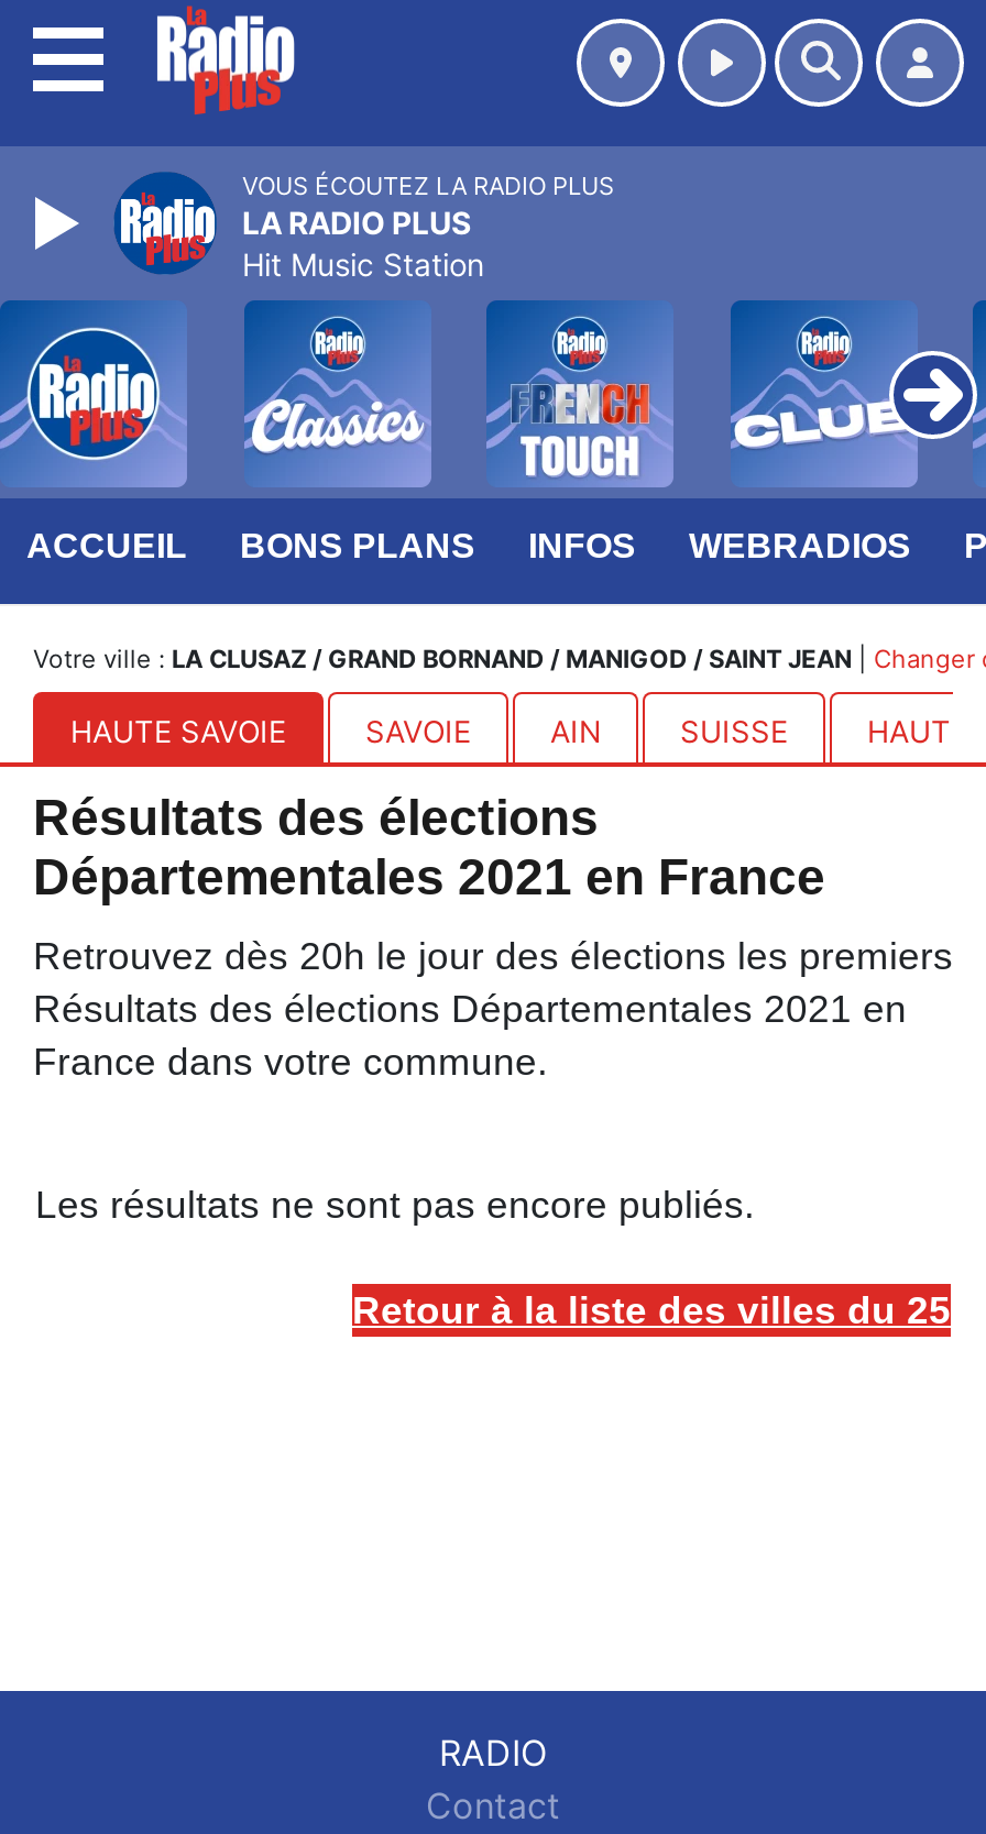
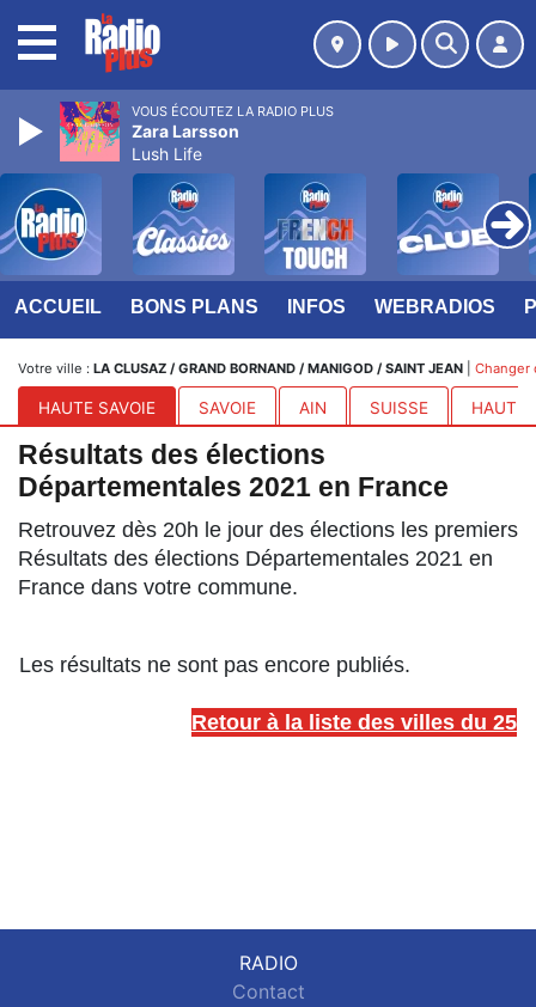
- [image]
- LA RADIO PLUS
- Hit Music Station
+ [image]
+ Zara Larsson
+ Lush Life
